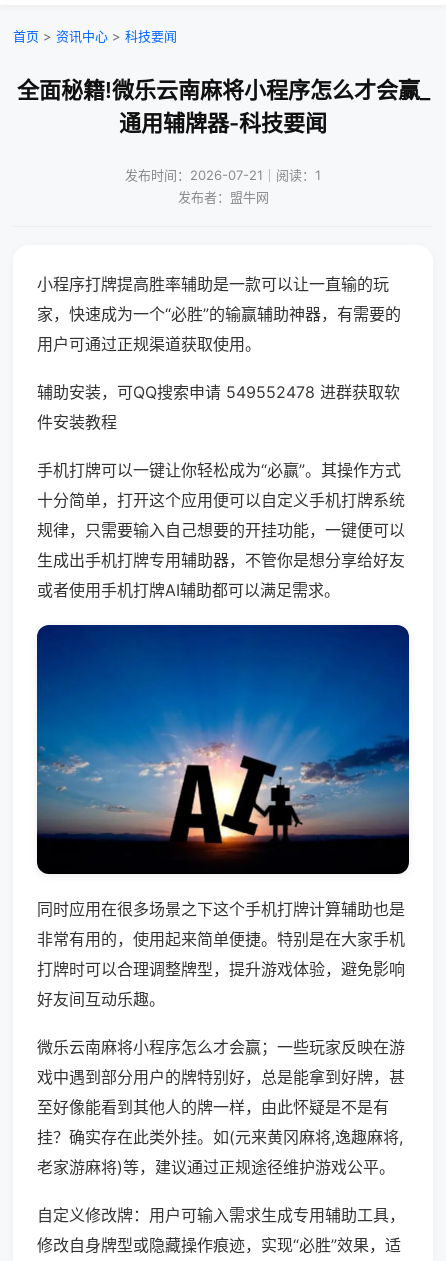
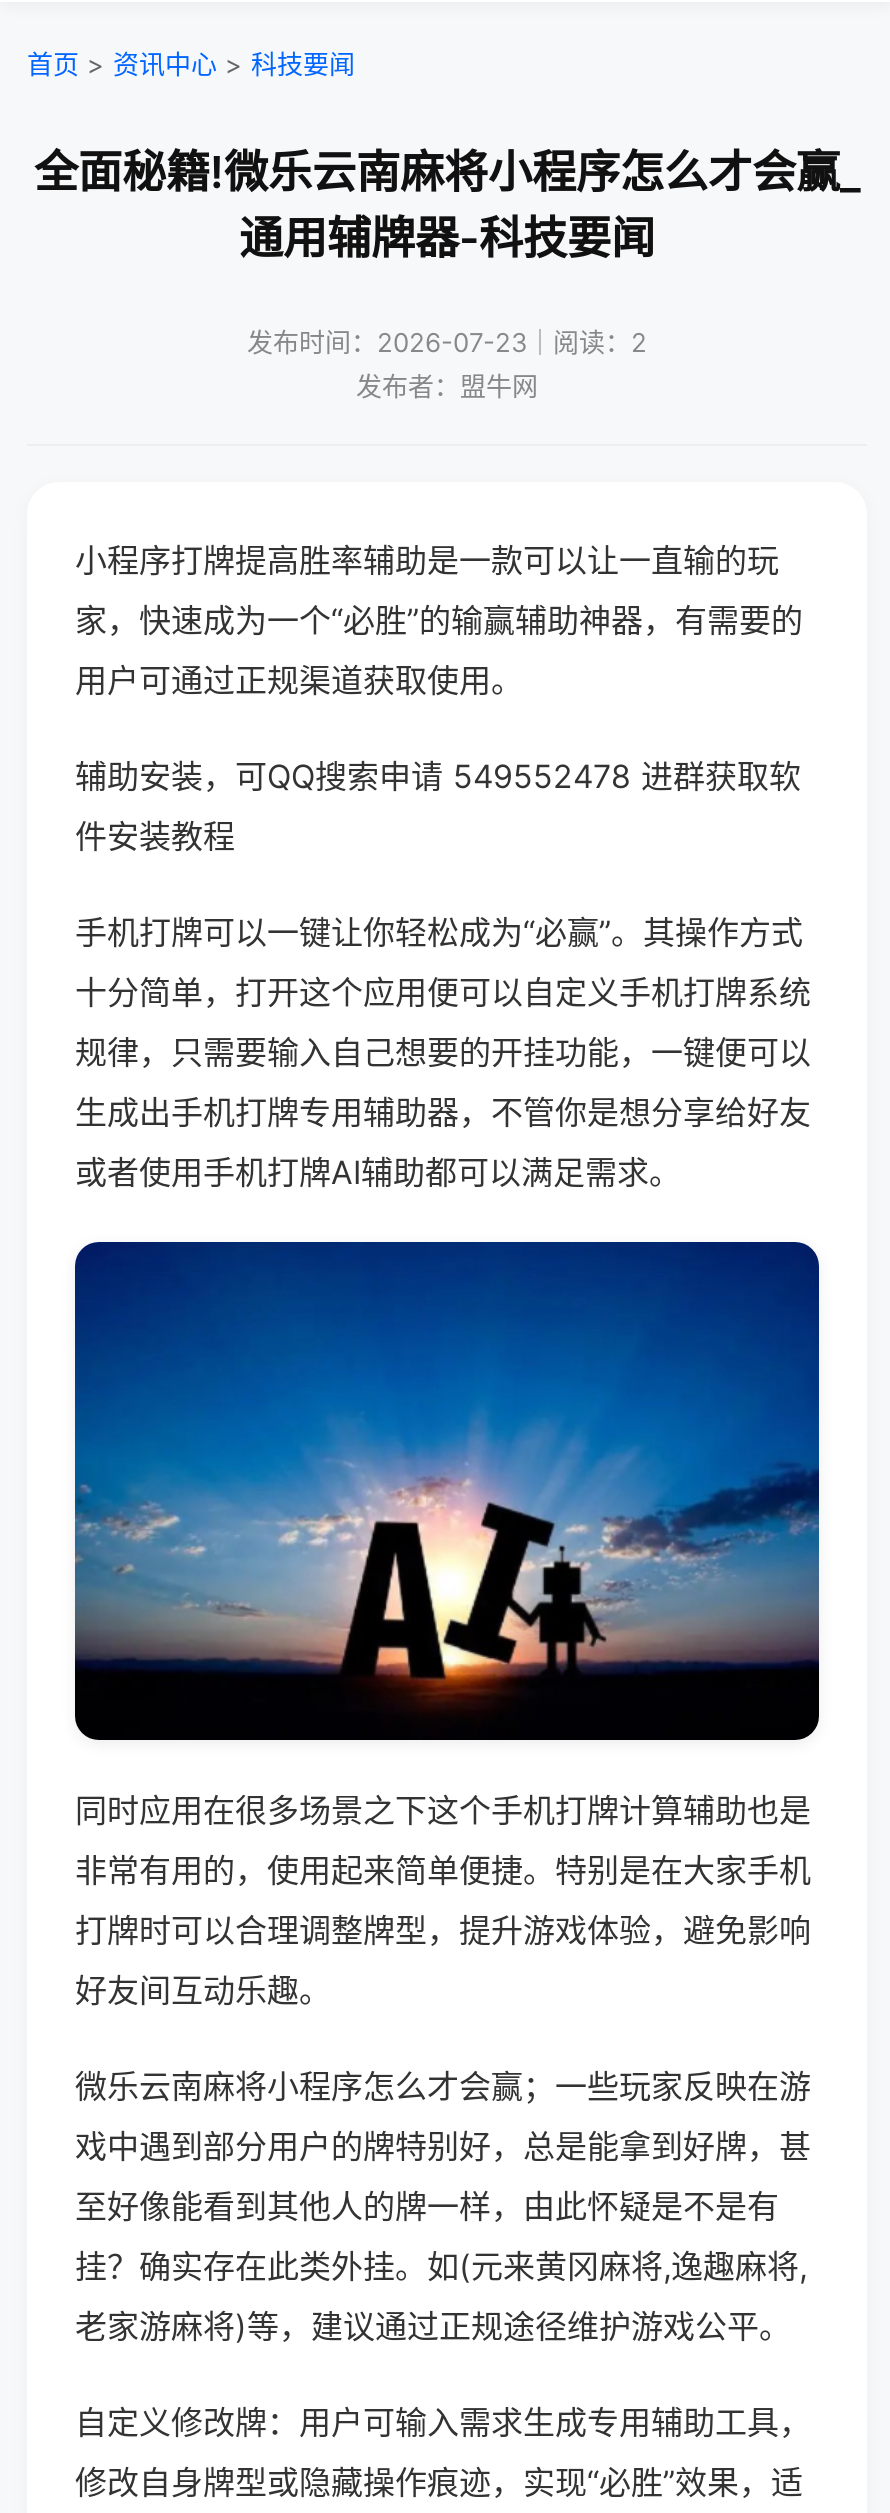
- 发布时间：2026-07-21｜阅读：1
+ 发布时间：2026-07-23｜阅读：2
